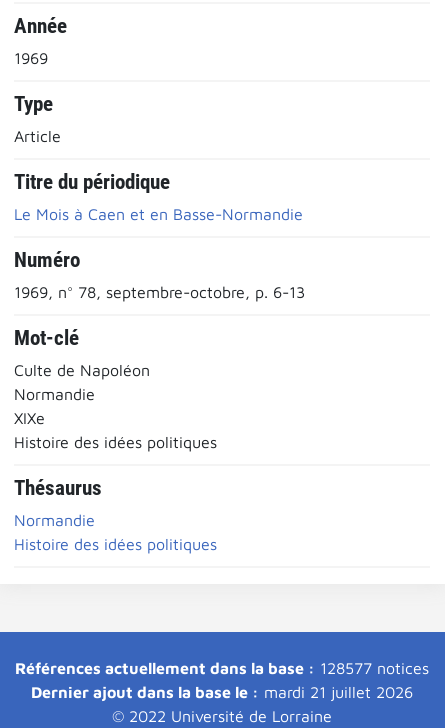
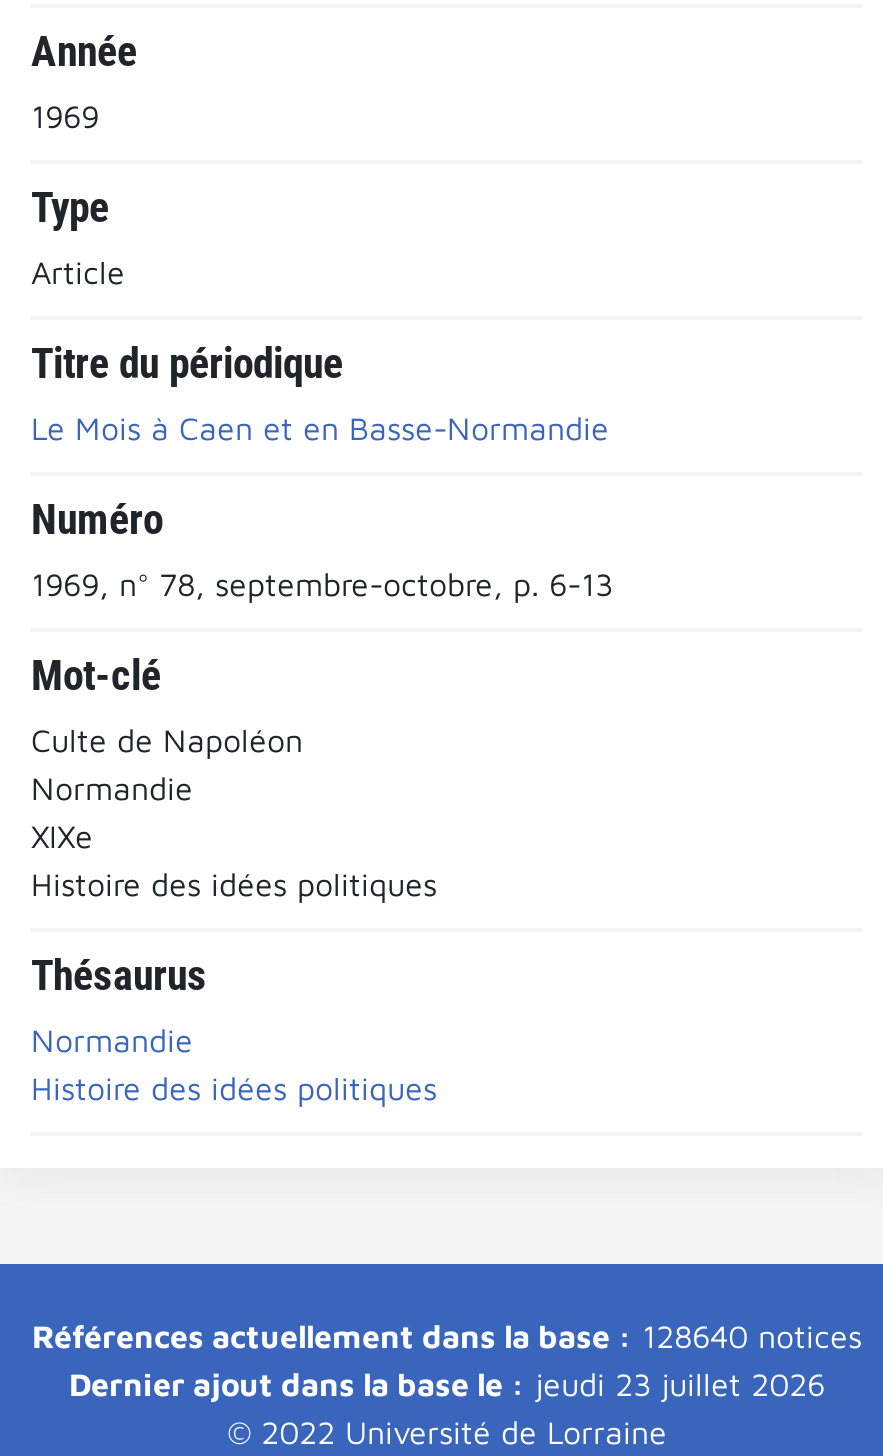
- Références actuellement dans la base : 128577 notices
+ Références actuellement dans la base : 128640 notices

- Dernier ajout dans la base le : mardi 21 juillet 2026
+ Dernier ajout dans la base le : jeudi 23 juillet 2026
